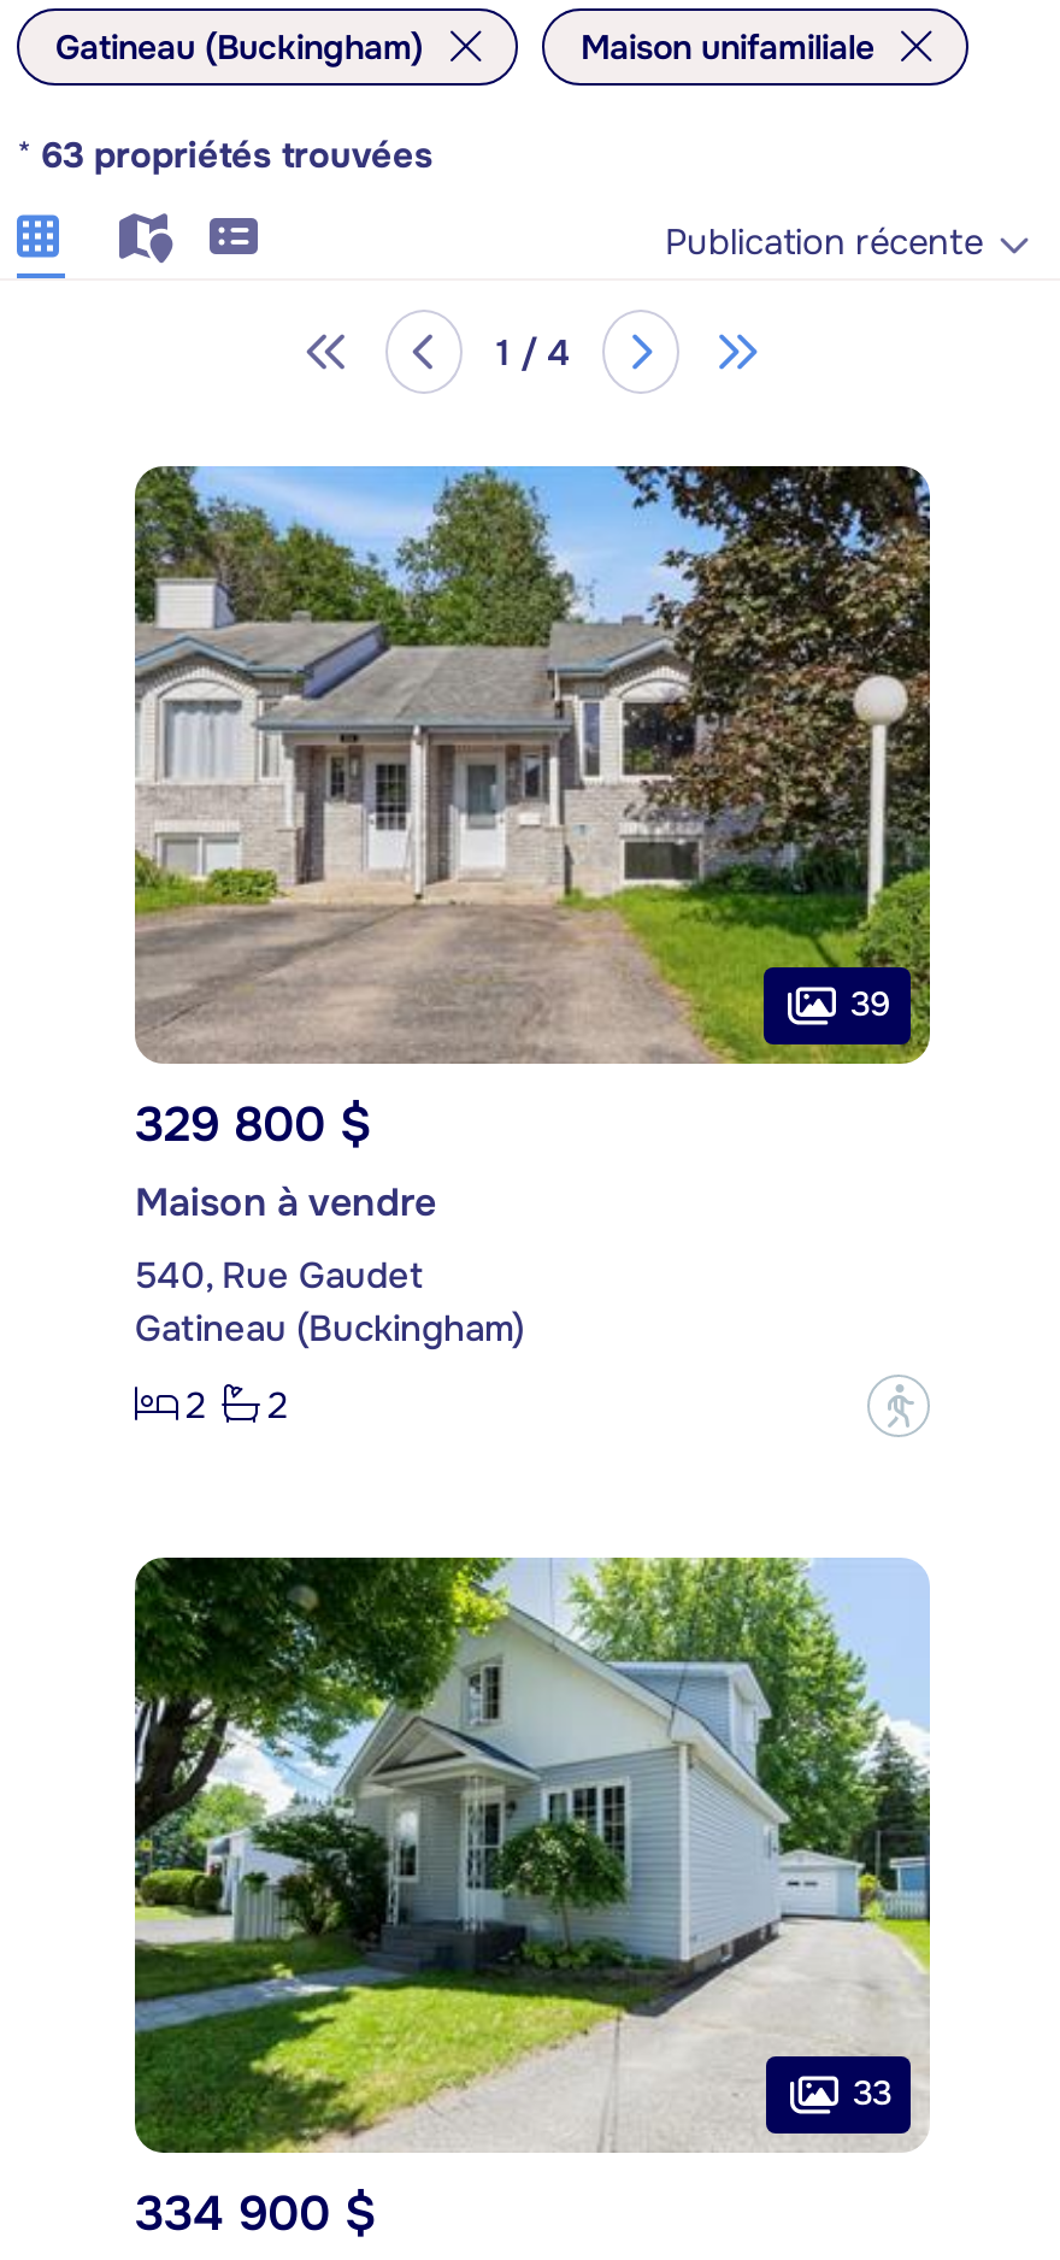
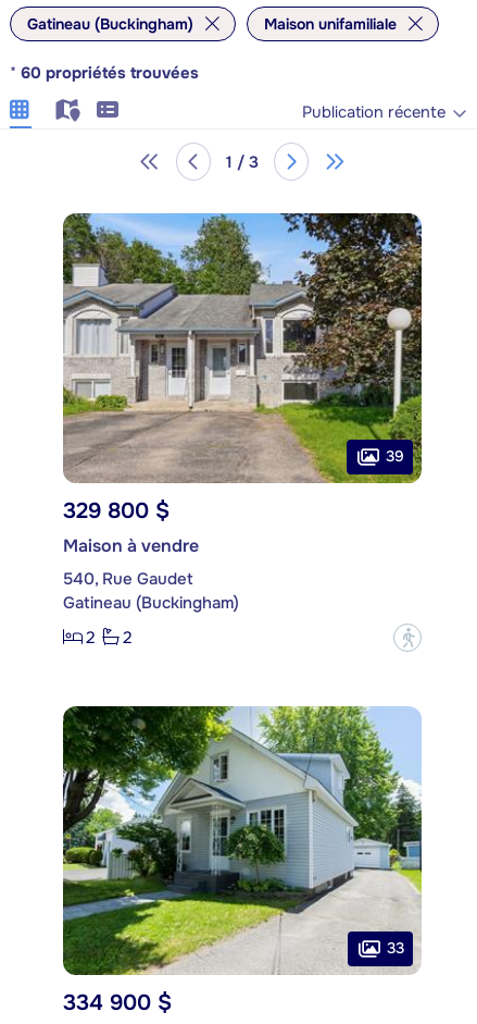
- * 63 propriétés trouvées
+ * 60 propriétés trouvées

- 1 / 4
+ 1 / 3
